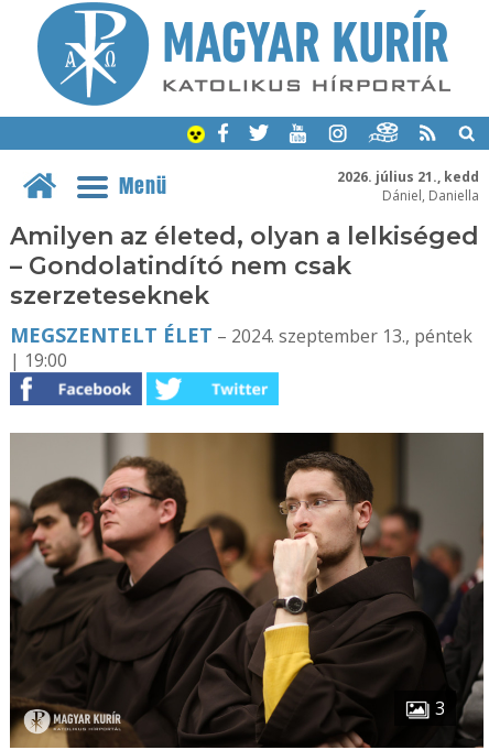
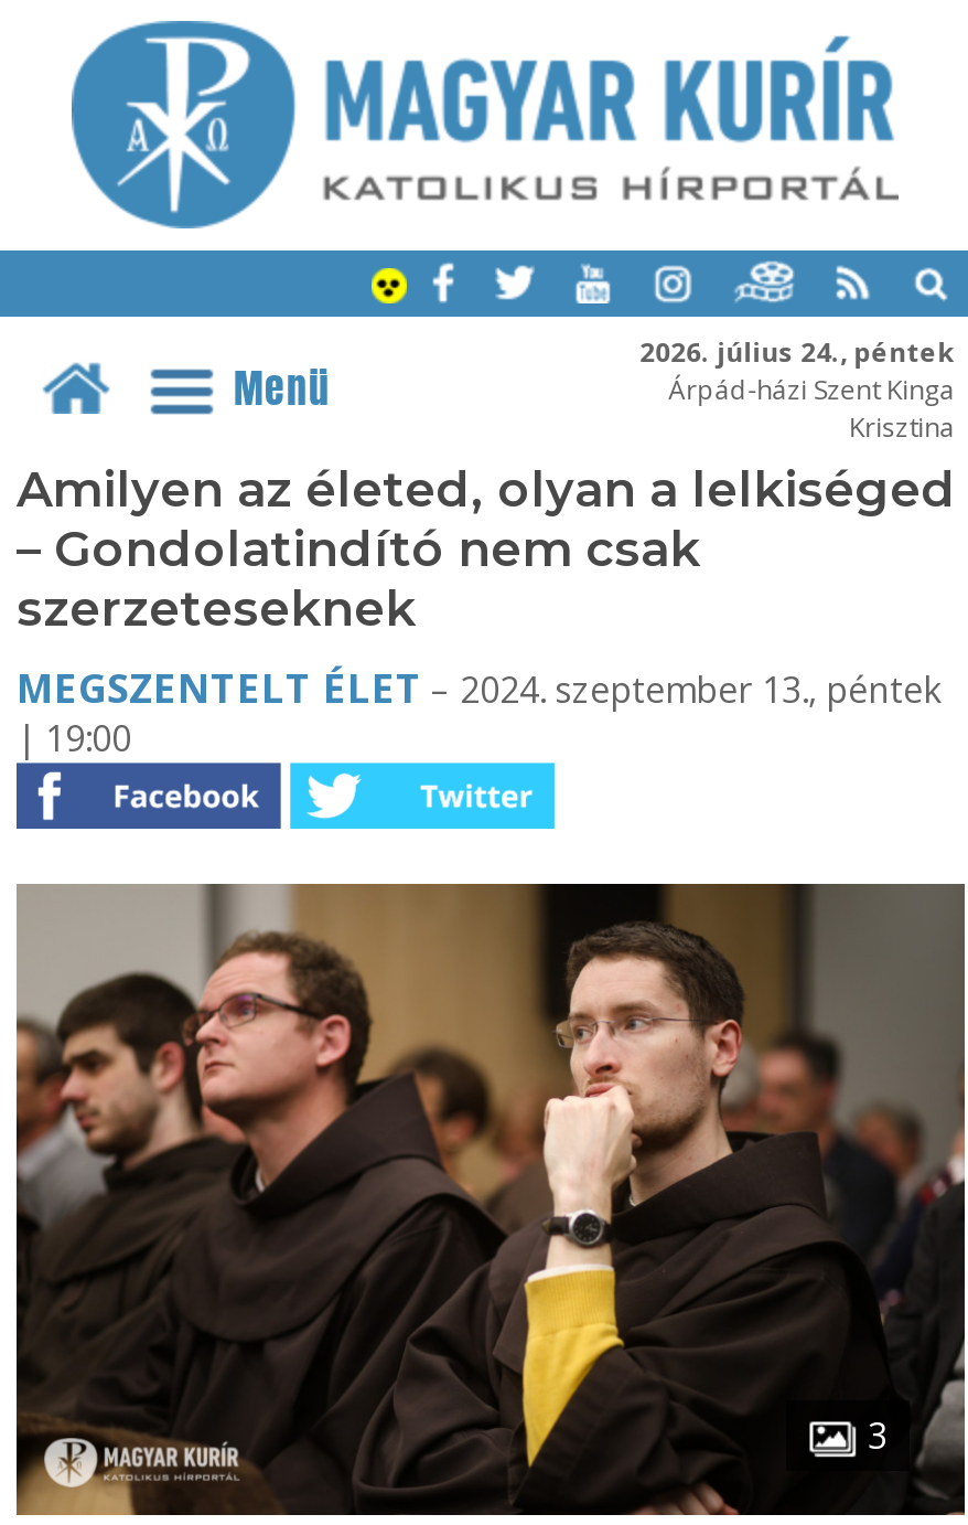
- 2026. július 21., kedd
- Dániel, Daniella
+ 2026. július 24., péntek
+ Árpád-házi Szent Kinga
+ Krisztina
